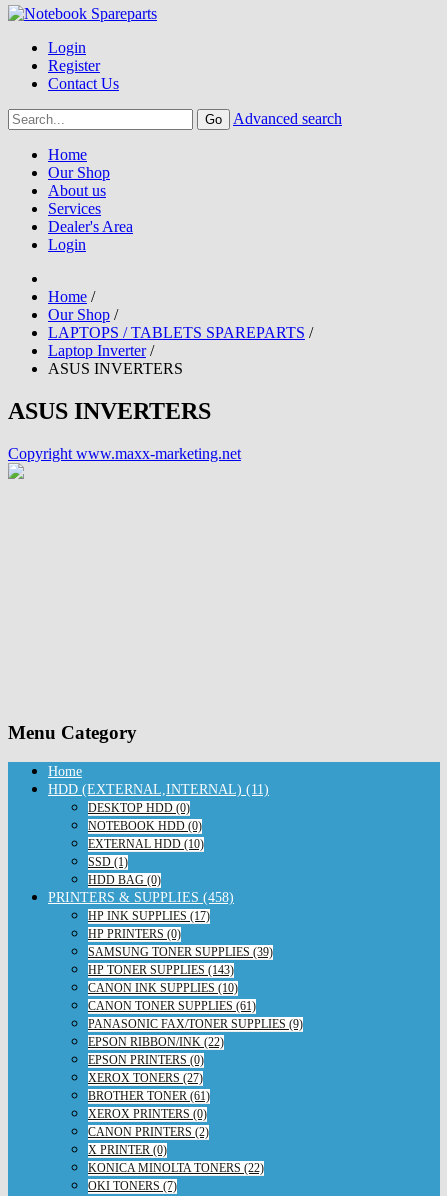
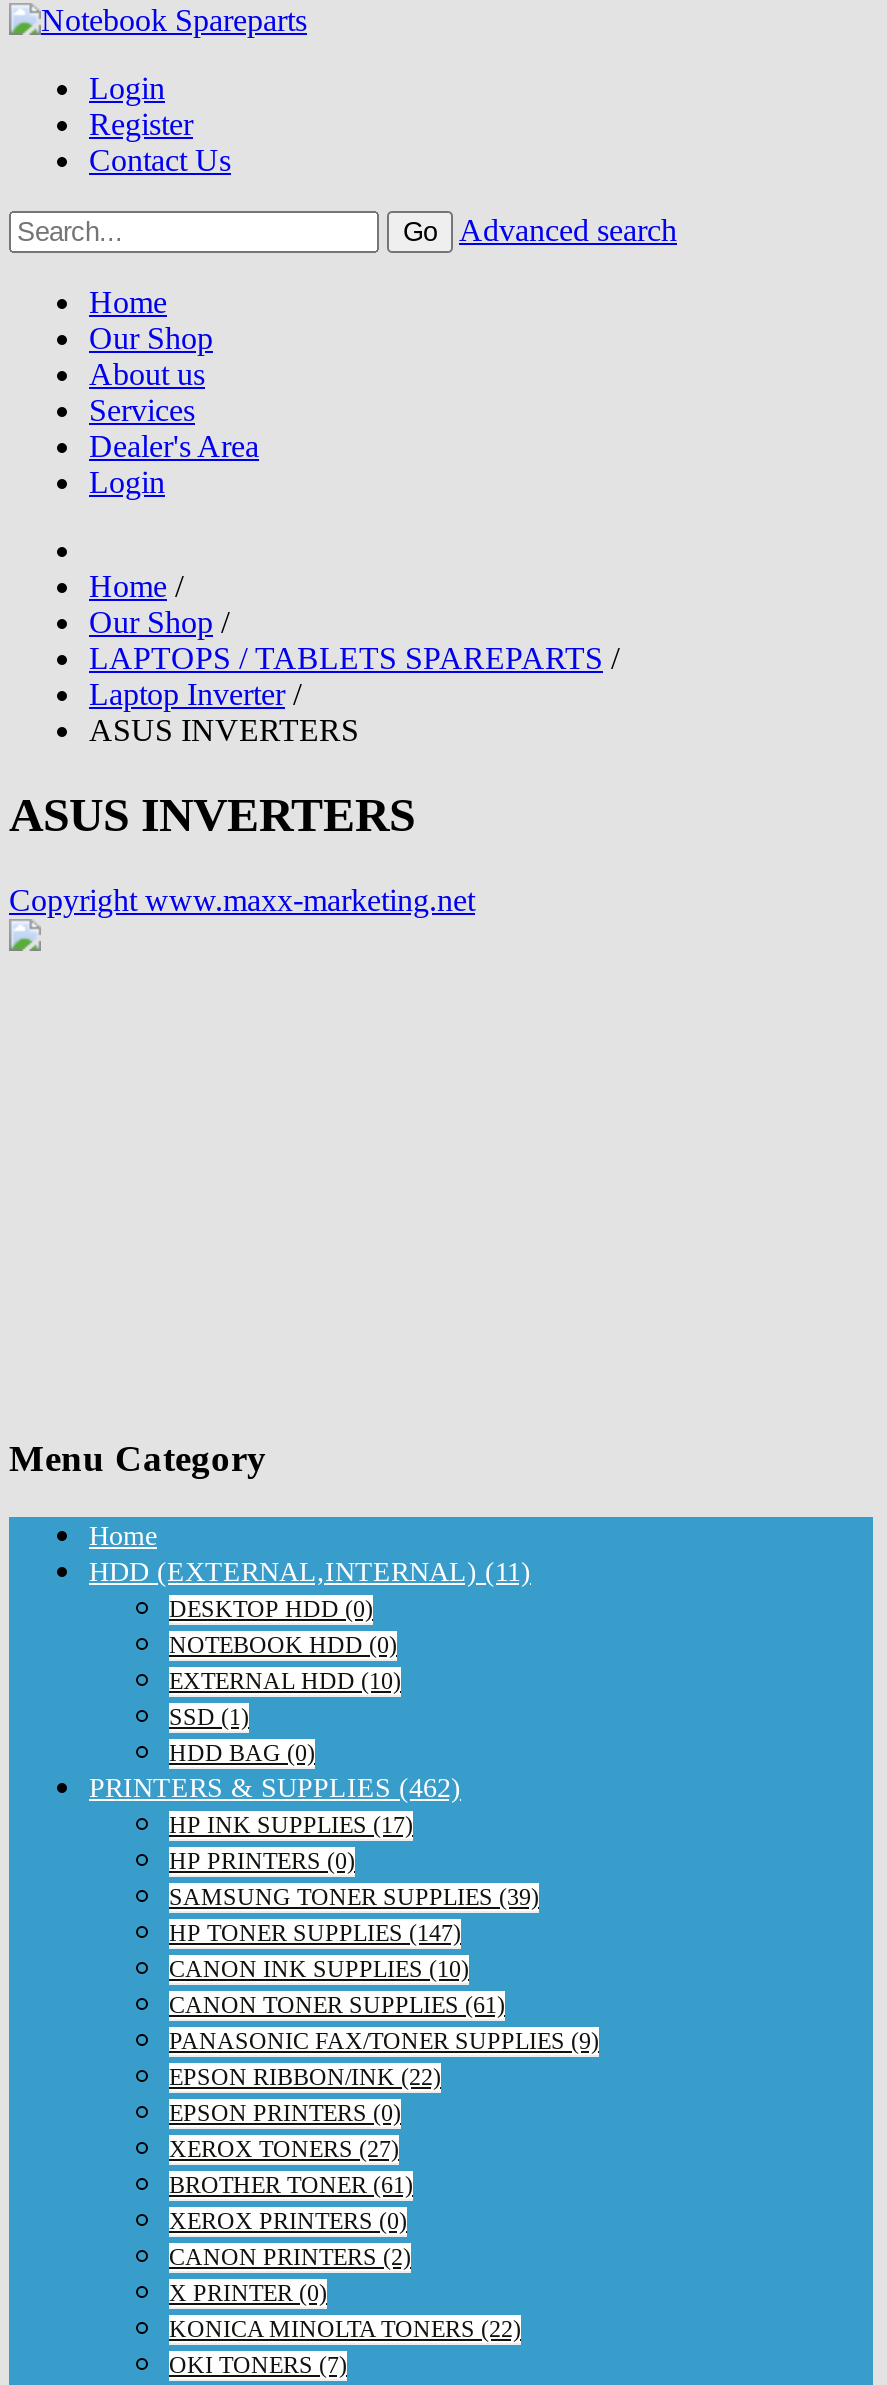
- PRINTERS & SUPPLIES (458)
+ PRINTERS & SUPPLIES (462)

- HP TONER SUPPLIES (143)
+ HP TONER SUPPLIES (147)
